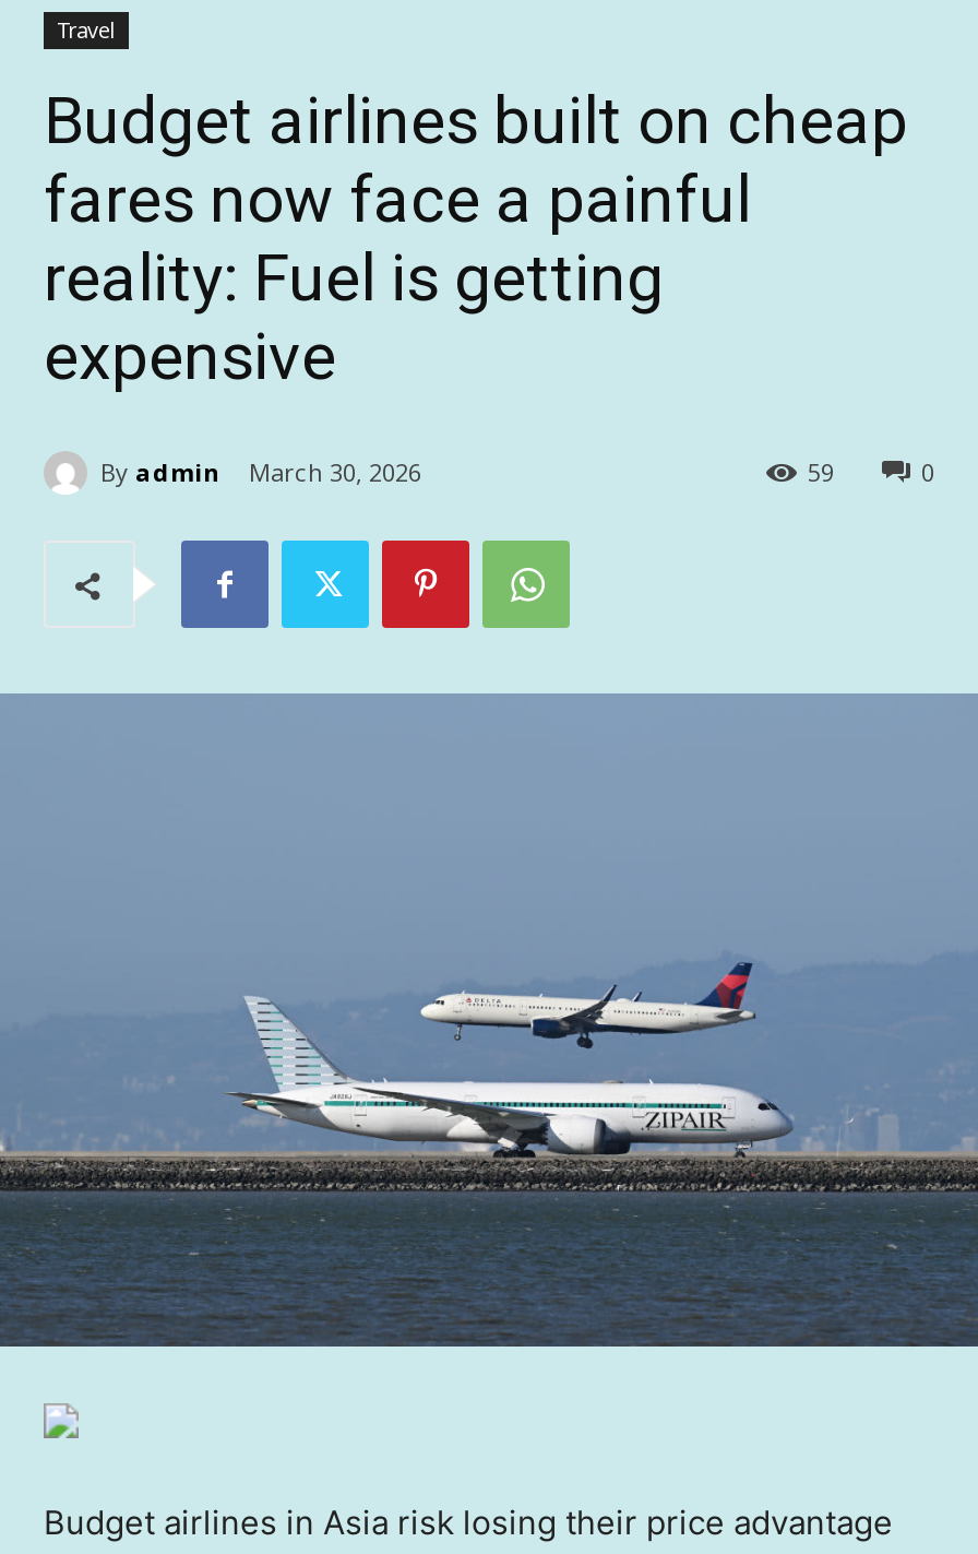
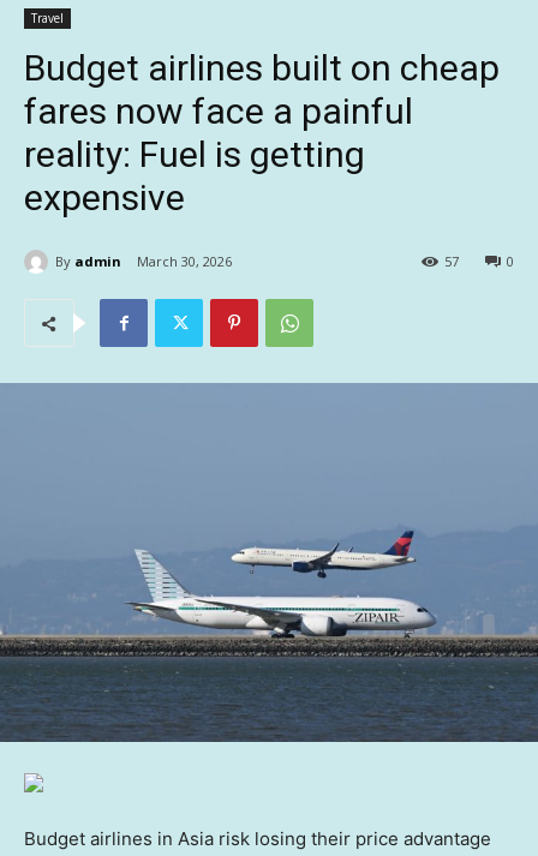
- 59
+ 57
